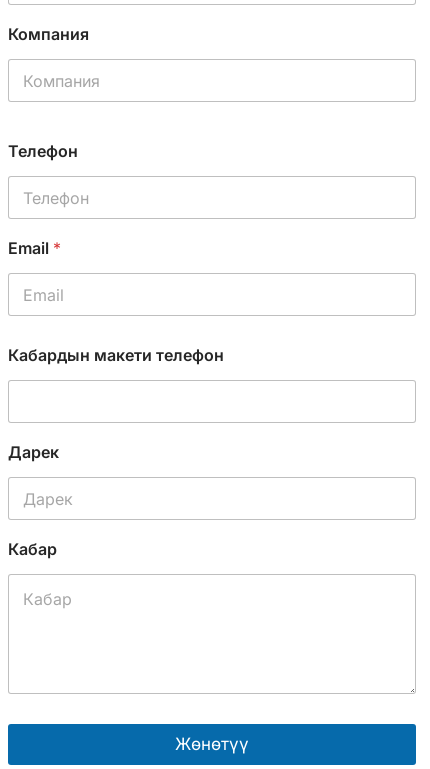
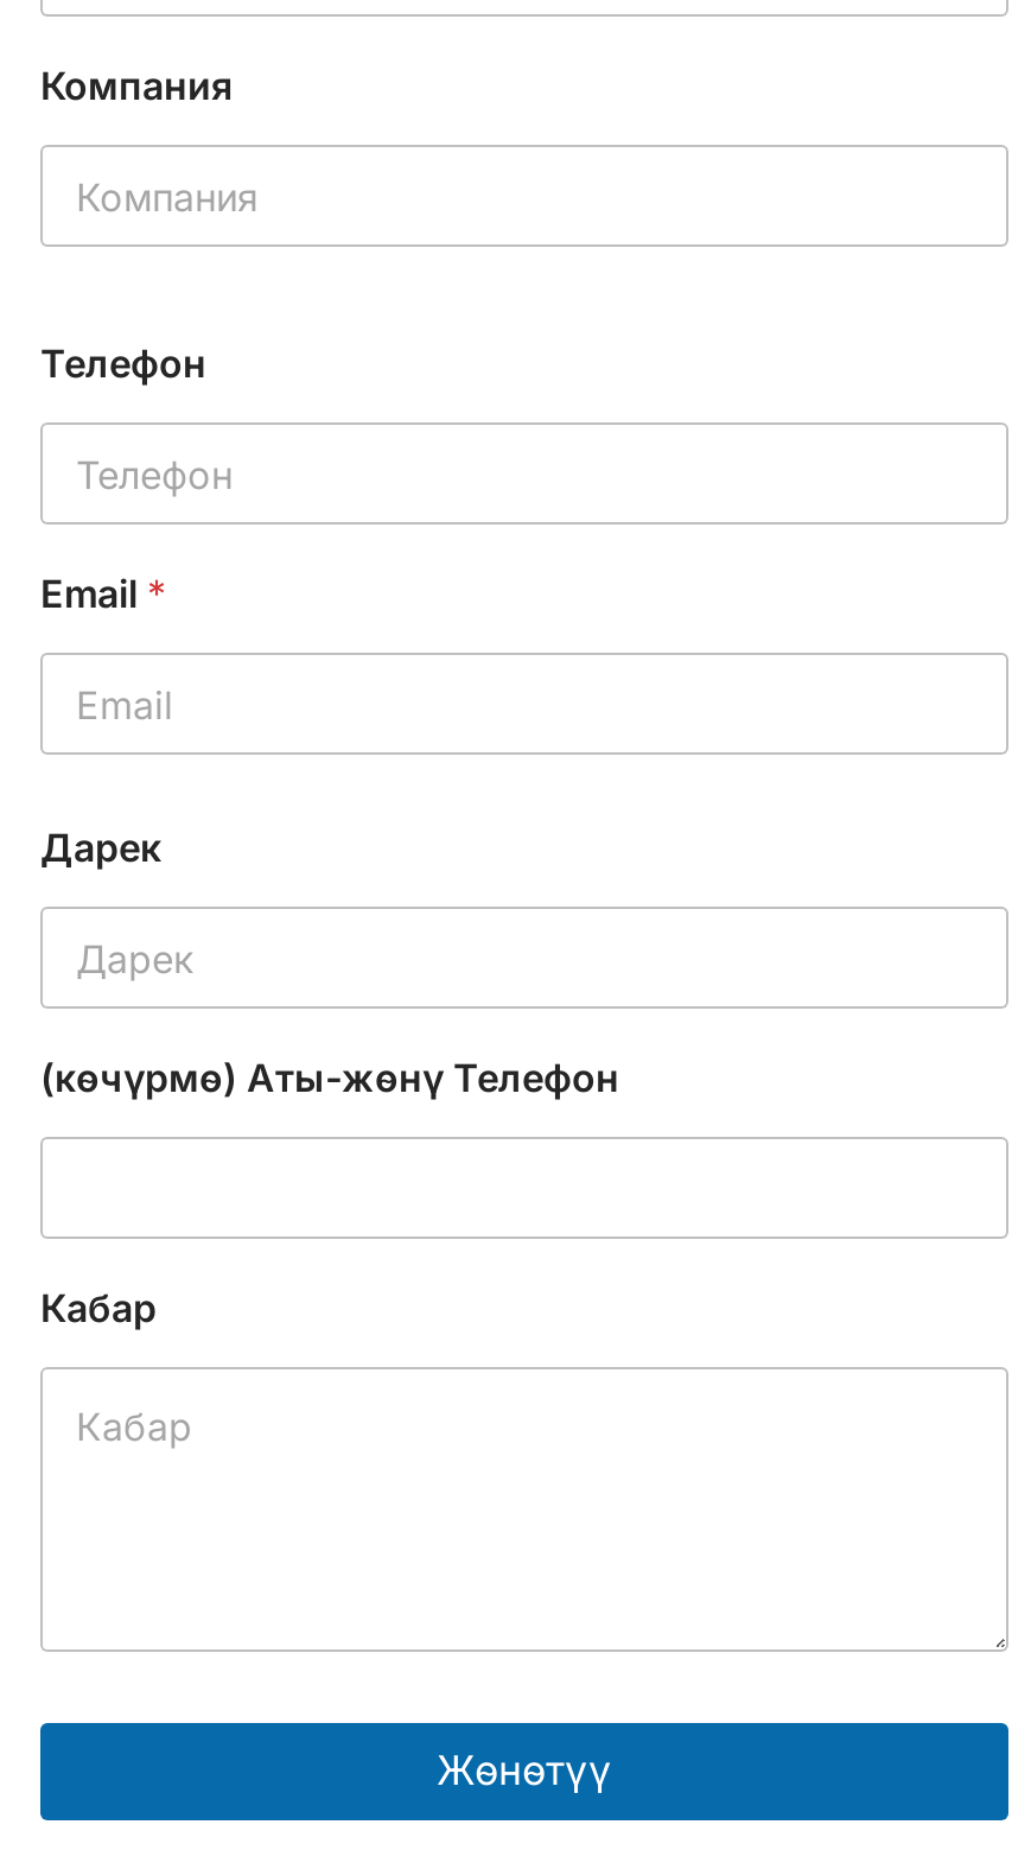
- Кабардын макети телефон

moved up: Дарек

+ (көчүрмө) Аты-жөнү Телефон
